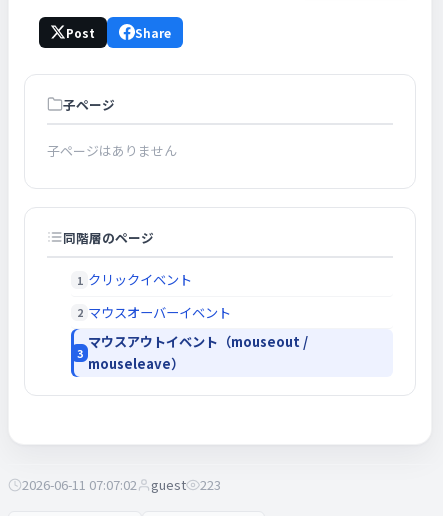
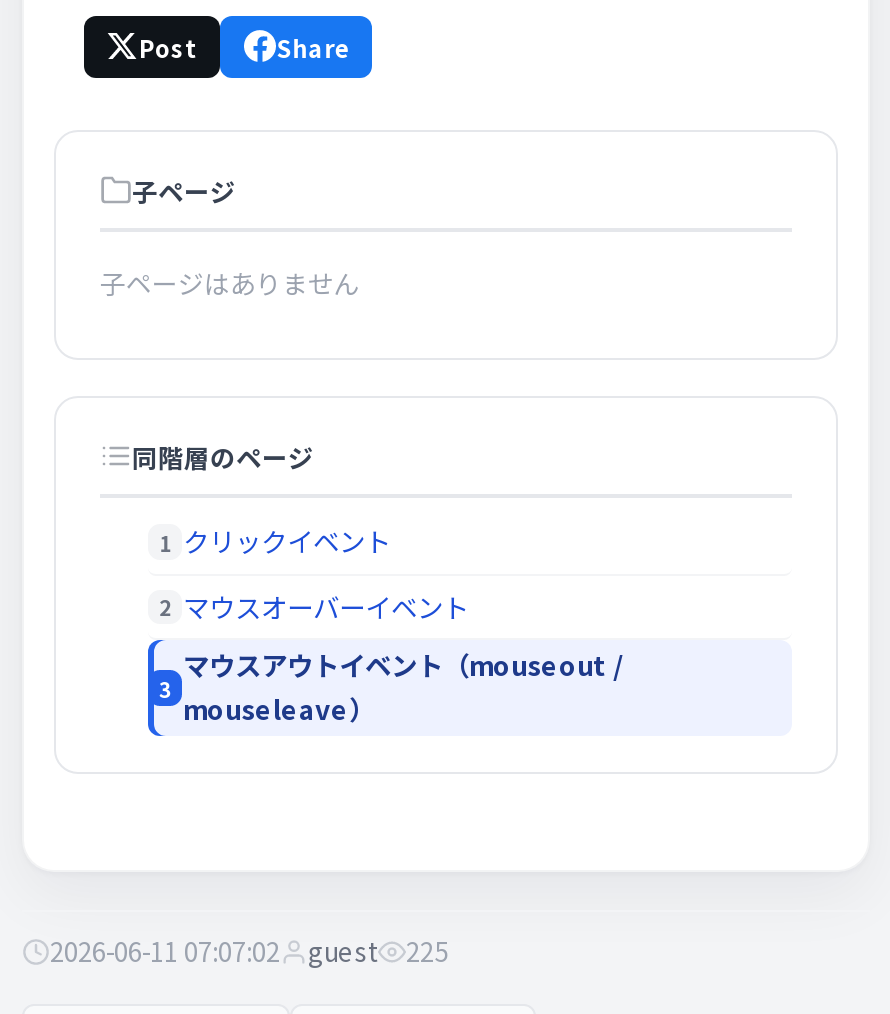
- 2026-06-11 07:07:02 guest 223
+ 2026-06-11 07:07:02 guest 225
